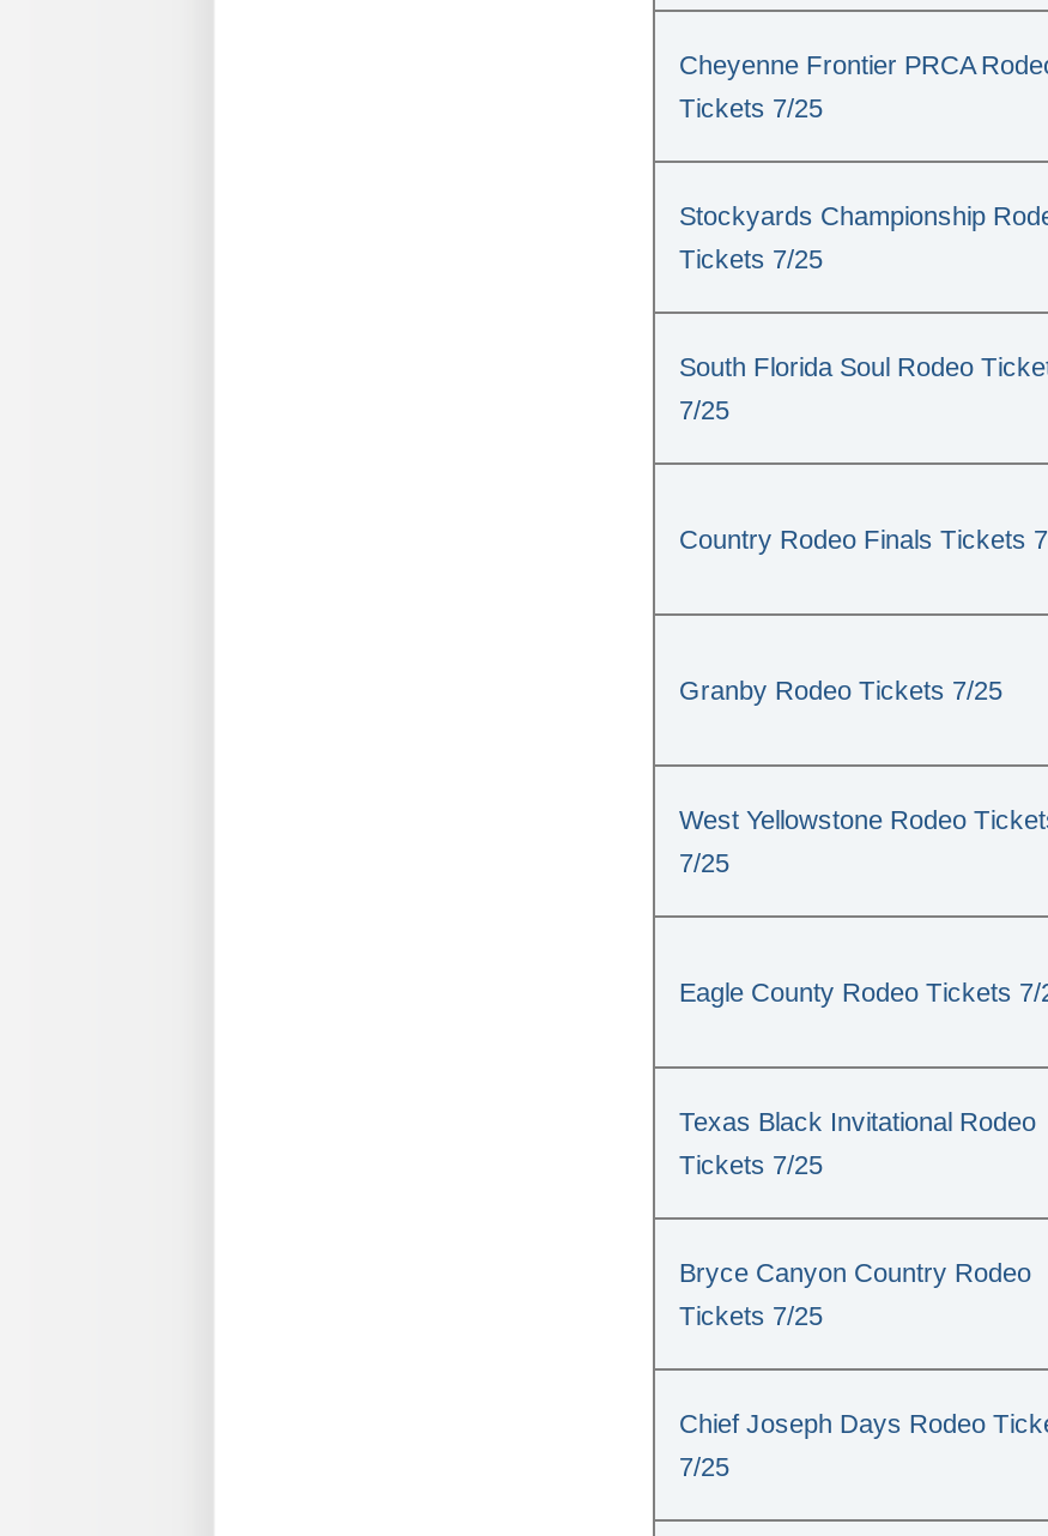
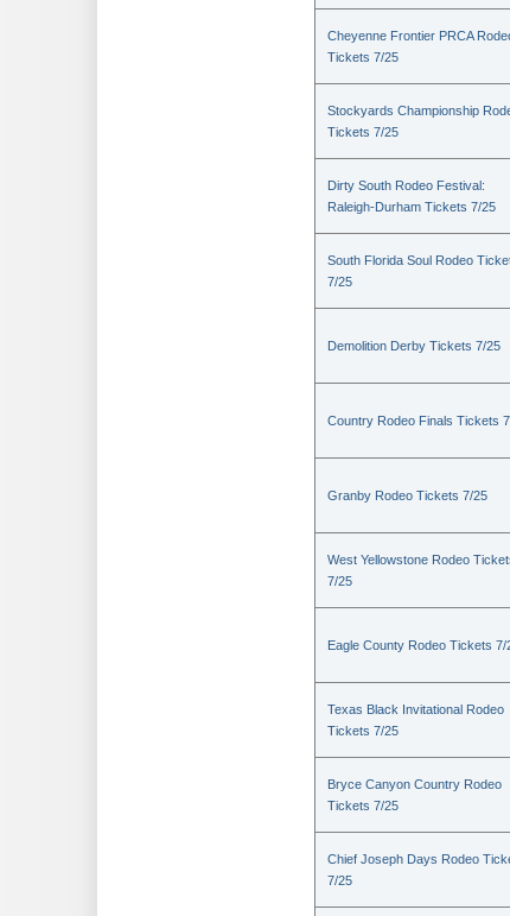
+ Dirty South Rodeo Festival:
+ Raleigh-Durham Tickets 7/25

+ Demolition Derby Tickets 7/25
